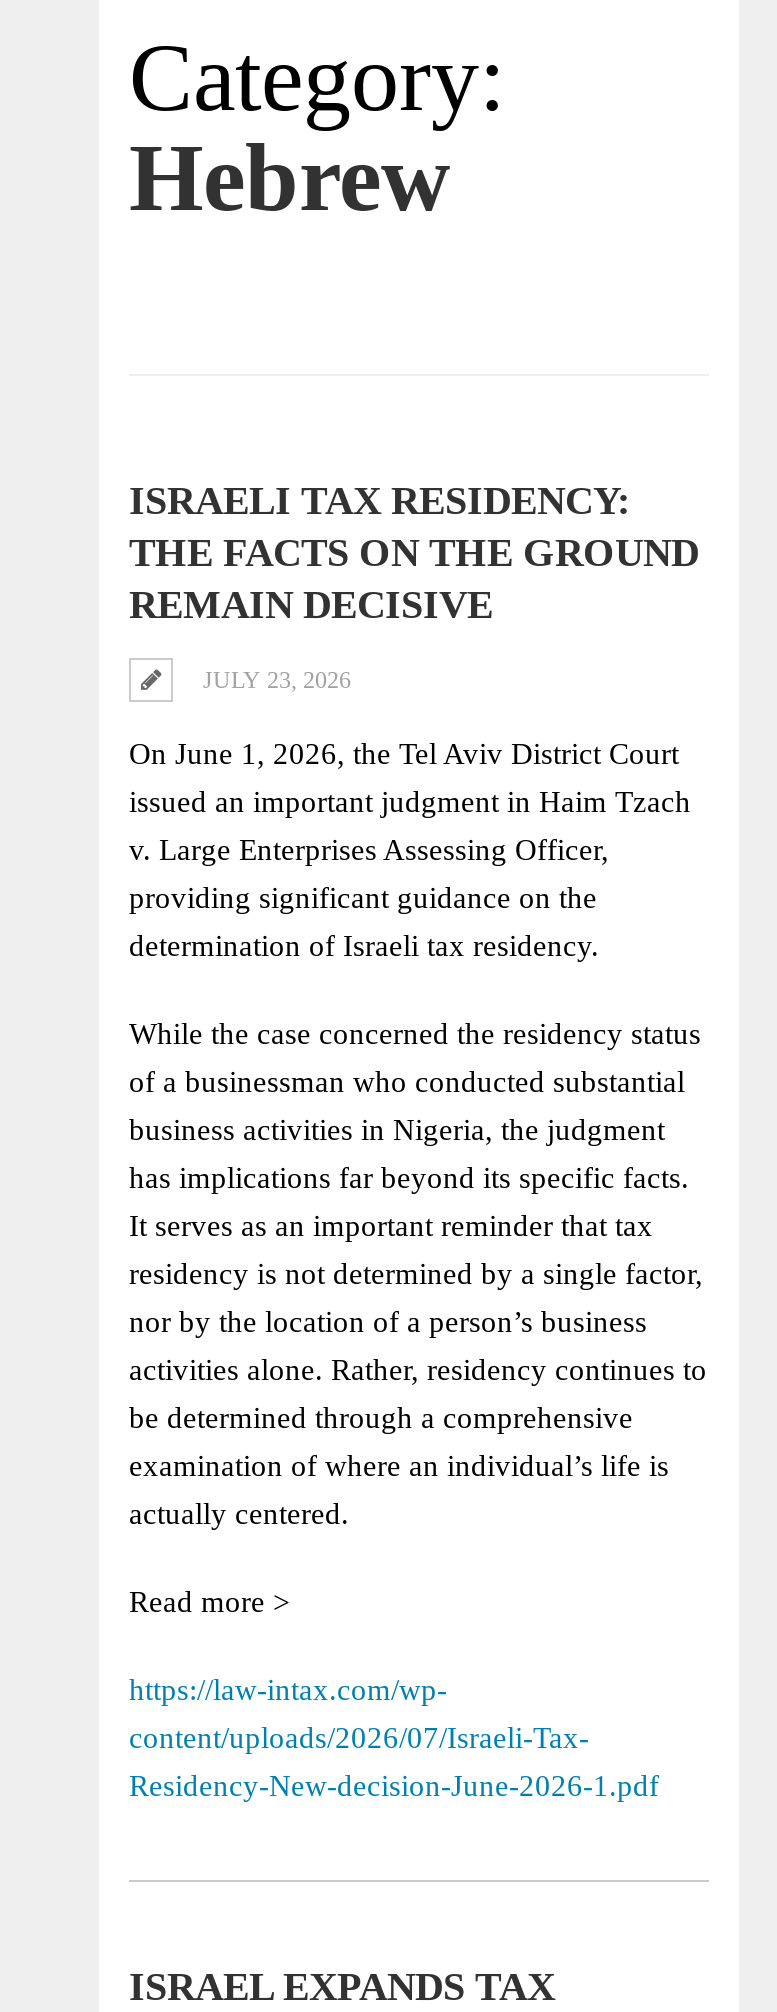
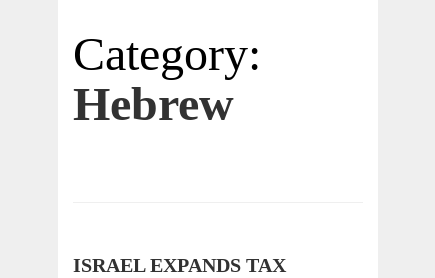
- ISRAELI TAX RESIDENCY:
- THE FACTS ON THE GROUND
- REMAIN DECISIVE
- JULY 23, 2026
- On June 1, 2026, the Tel Aviv District Court
- issued an important judgment in Haim Tzach
- v. Large Enterprises Assessing Officer,
- providing significant guidance on the
- determination of Israeli tax residency.
- While the case concerned the residency status
- of a businessman who conducted substantial
- business activities in Nigeria, the judgment
- has implications far beyond its specific facts.
- It serves as an important reminder that tax
- residency is not determined by a single factor,
- nor by the location of a person’s business
- activities alone. Rather, residency continues to
- be determined through a comprehensive
- examination of where an individual’s life is
- actually centered.
- Read more >
- https://law-intax.com/wp-
- content/uploads/2026/07/Israeli-Tax-
- Residency-New-decision-June-2026-1.pdf
